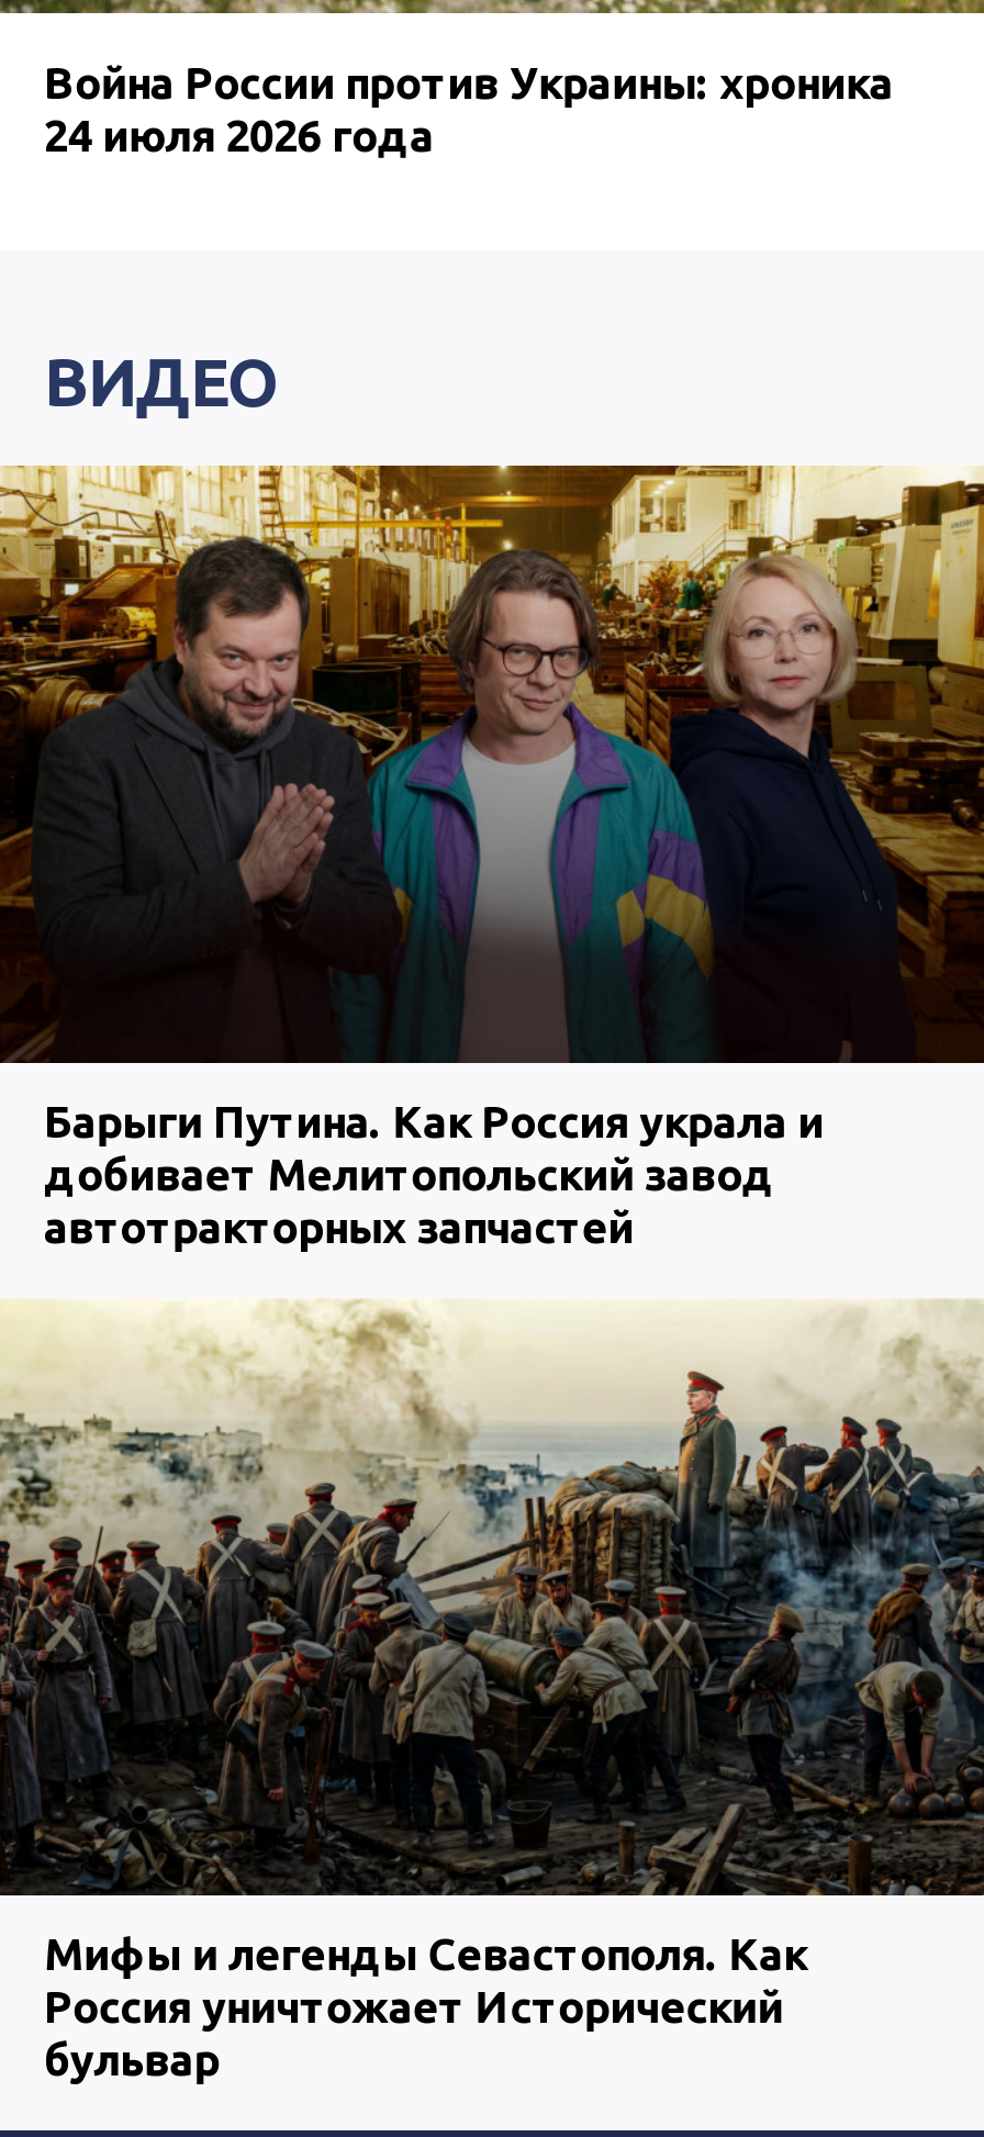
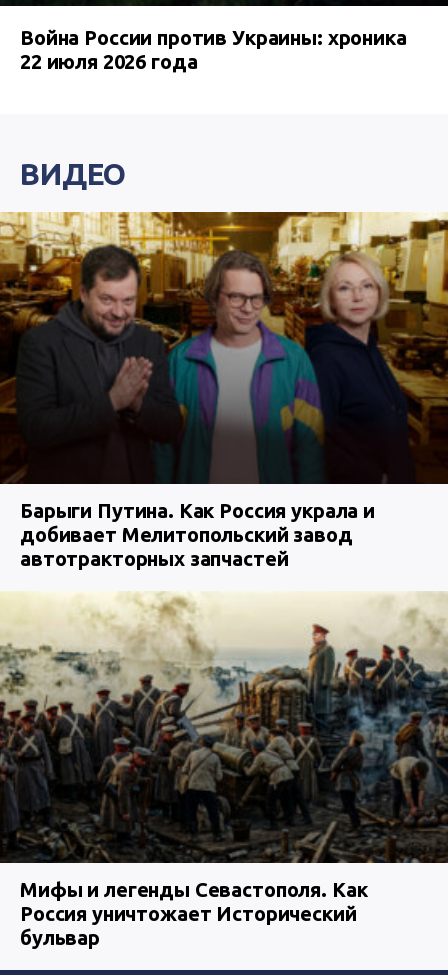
- 24 июля 2026 года
+ 22 июля 2026 года
